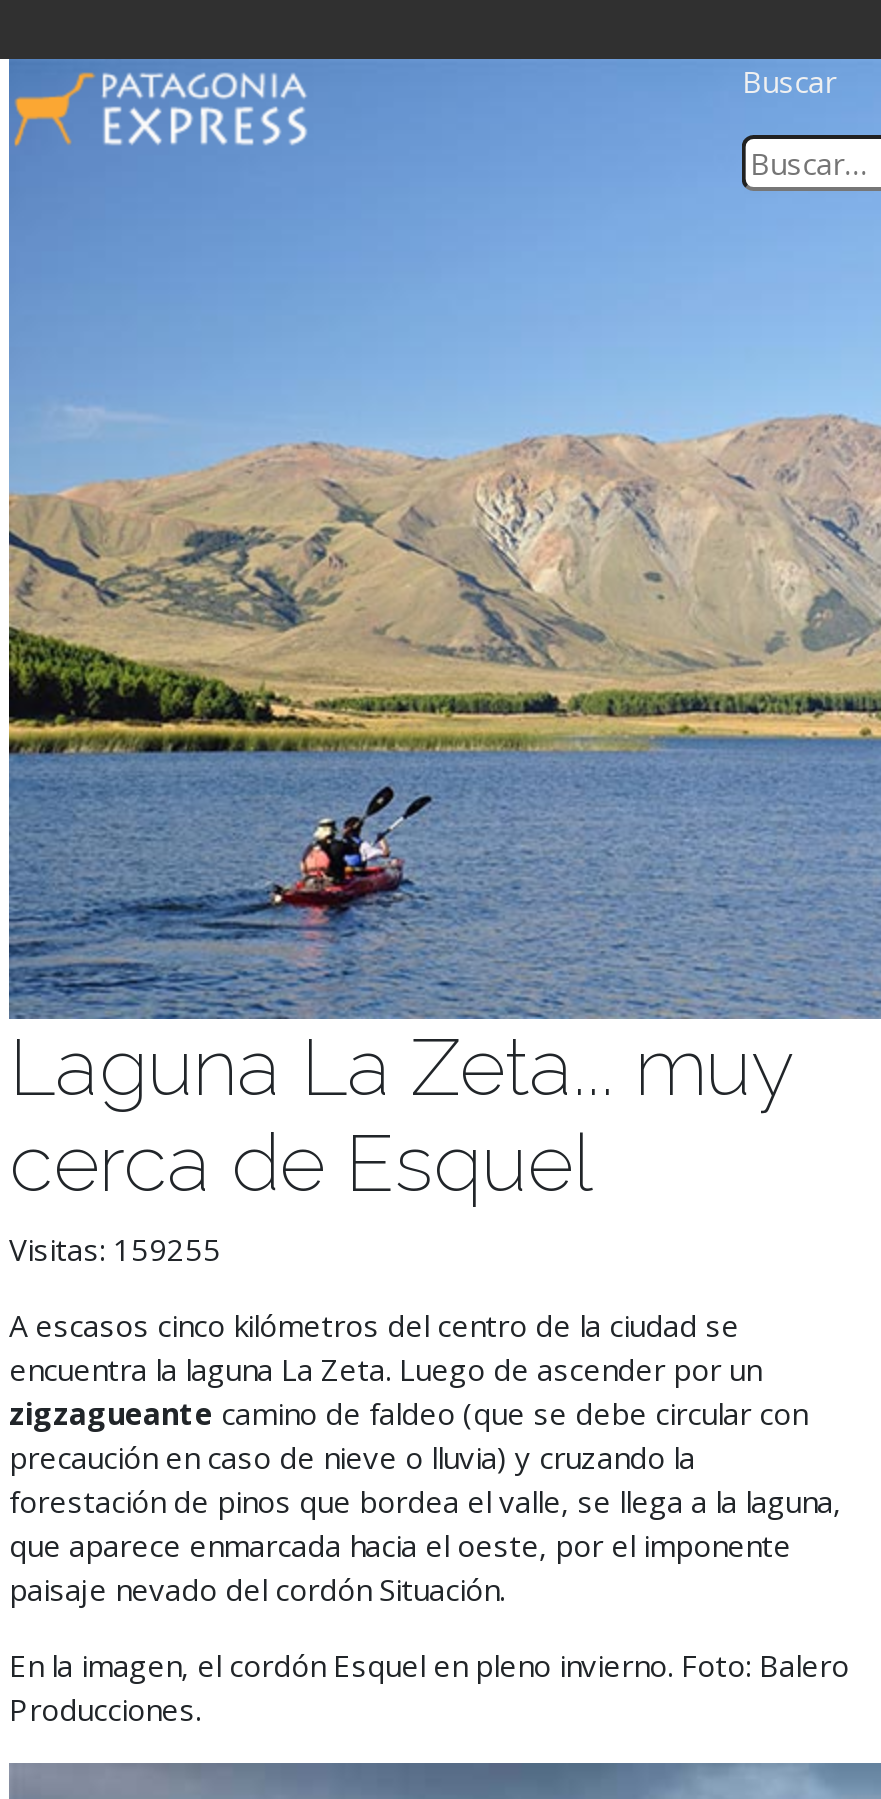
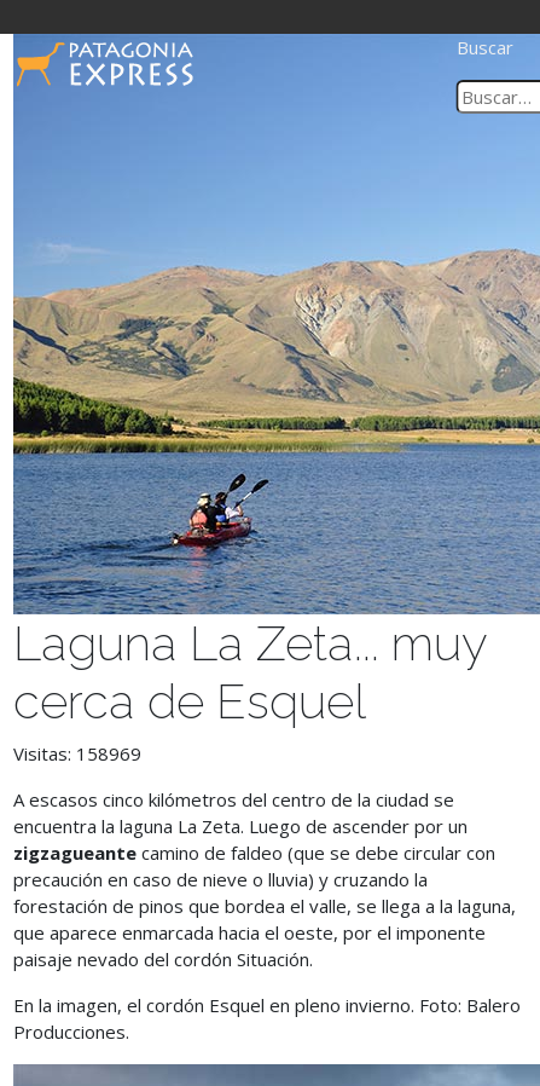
- Visitas: 159255
+ Visitas: 158969
